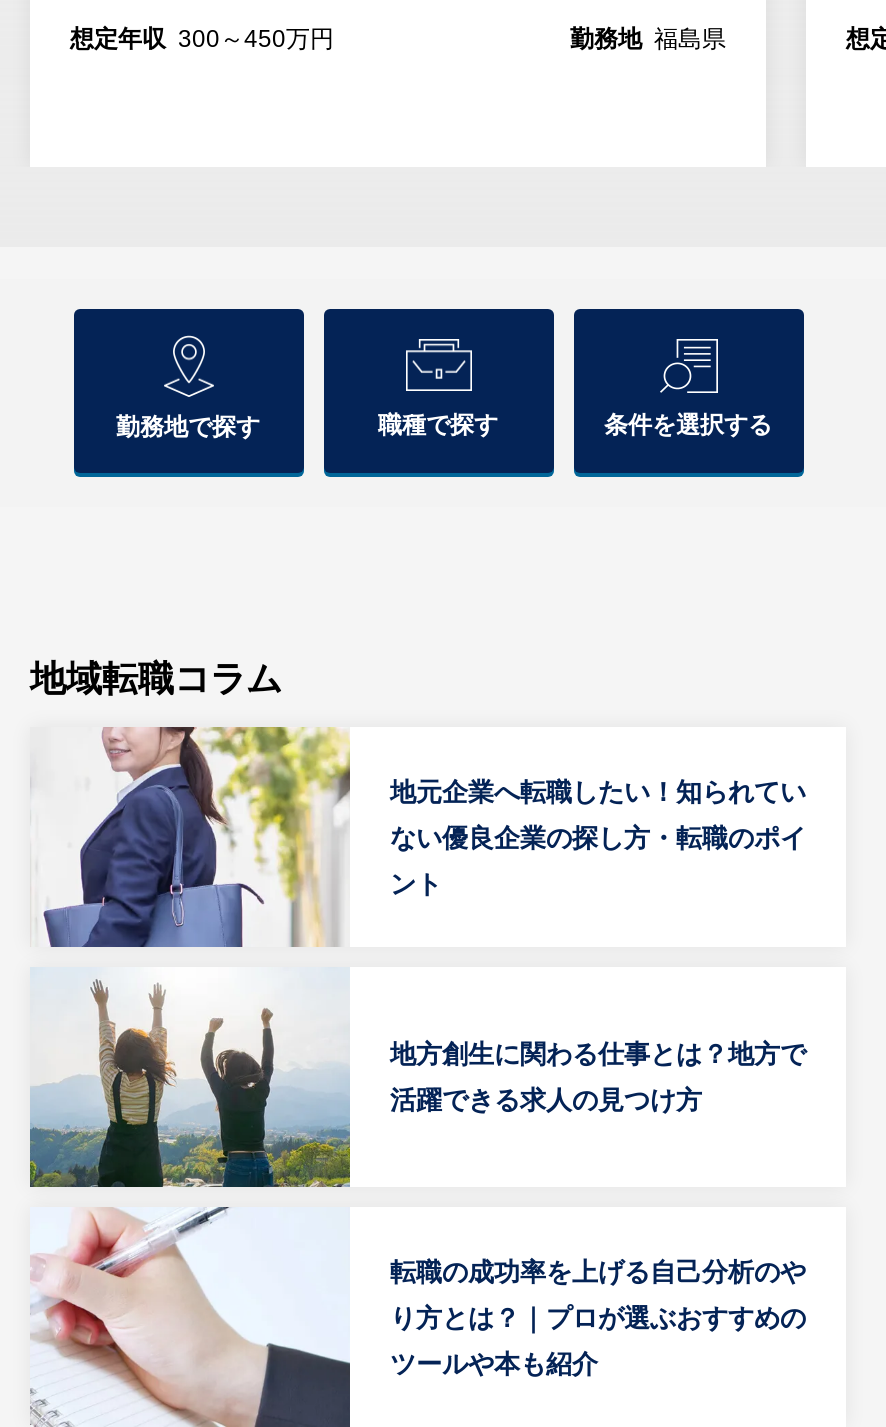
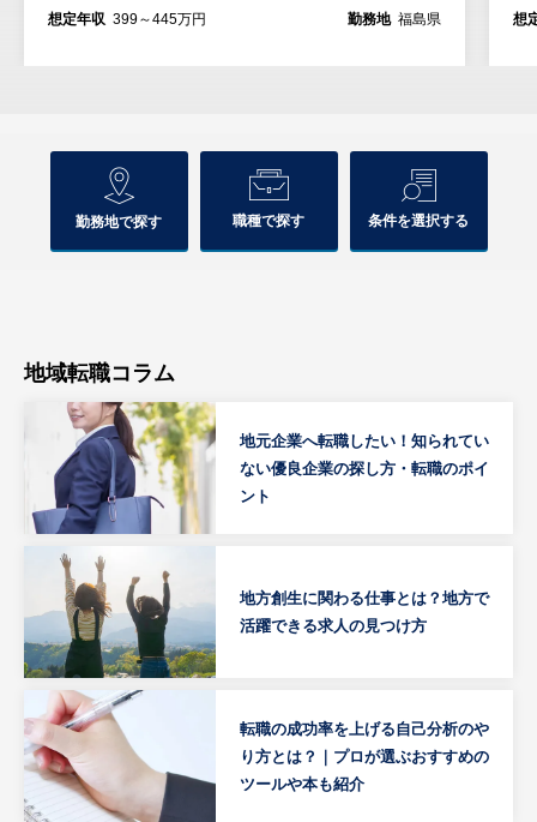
- 想定年収 300～450万円
+ 想定年収 399～445万円
